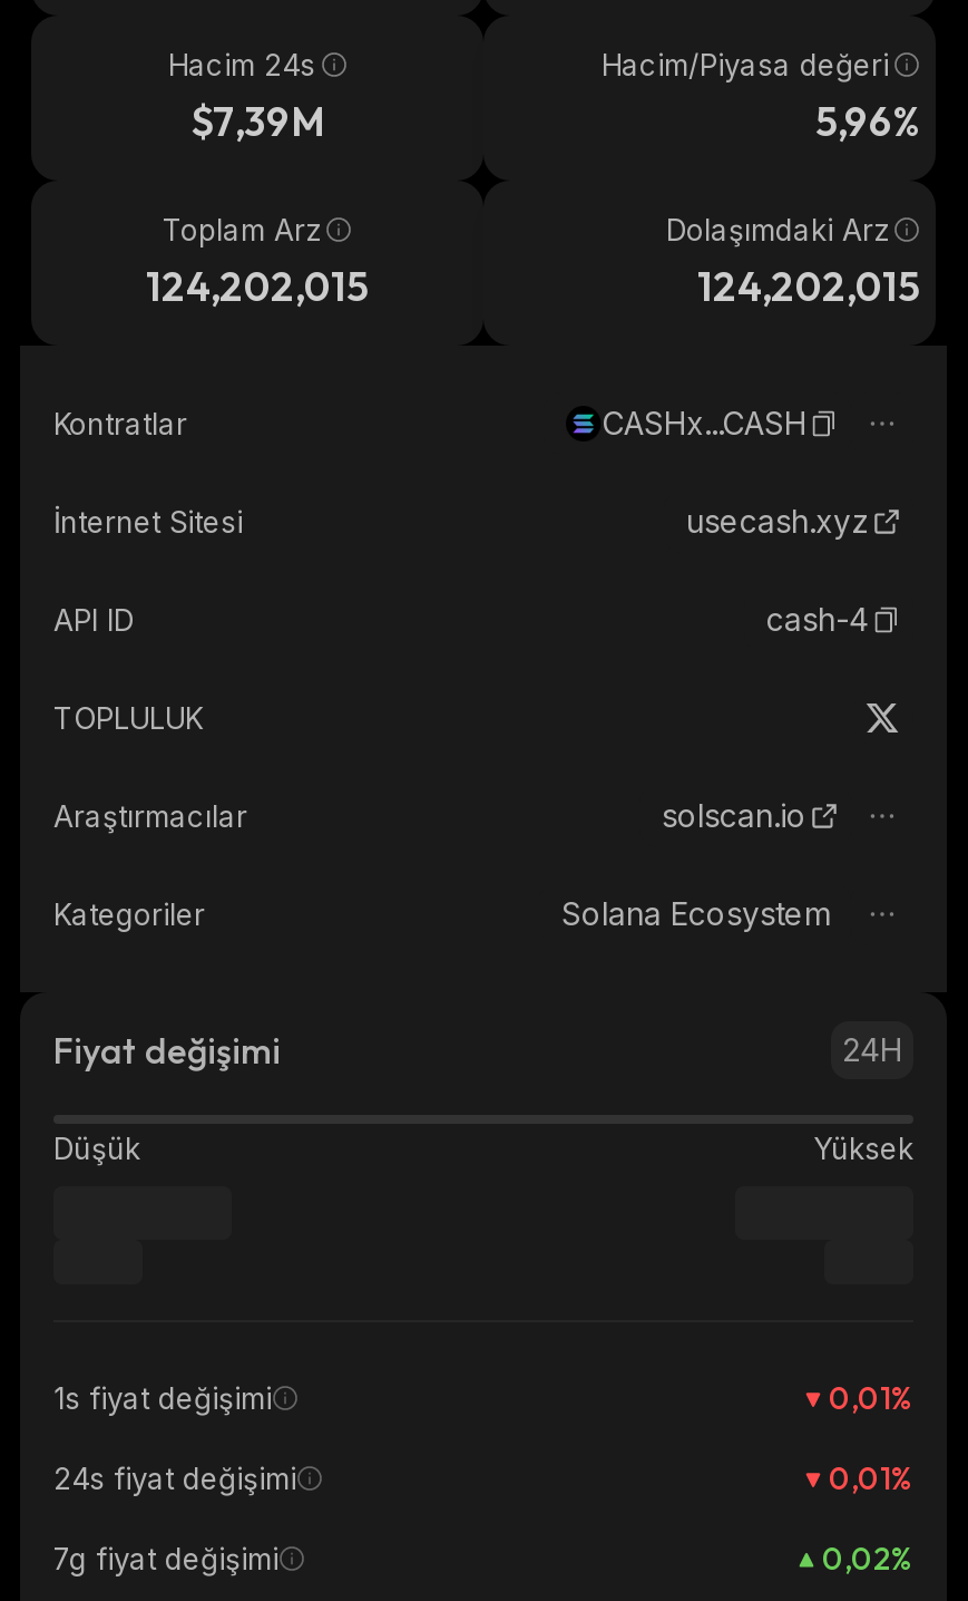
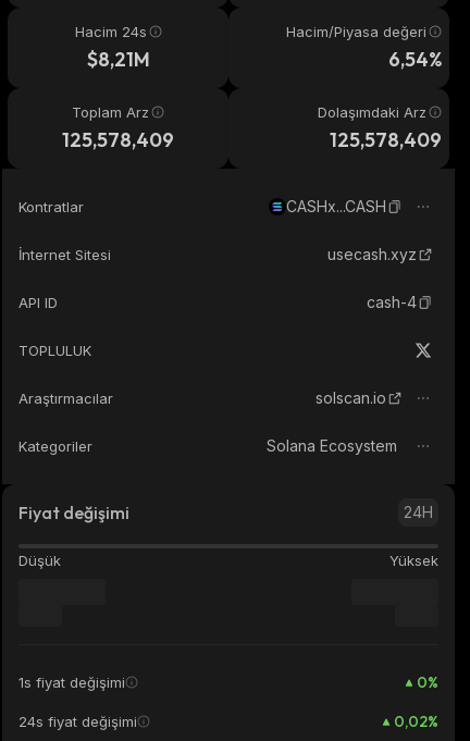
- $7,39M
+ $8,21M

- 5,96%
+ 6,54%

- 124,202,015
+ 125,578,409

- 124,202,015
+ 125,578,409

- 0,01%
+ 0%

- 0,01%
- 7g fiyat değişimi
